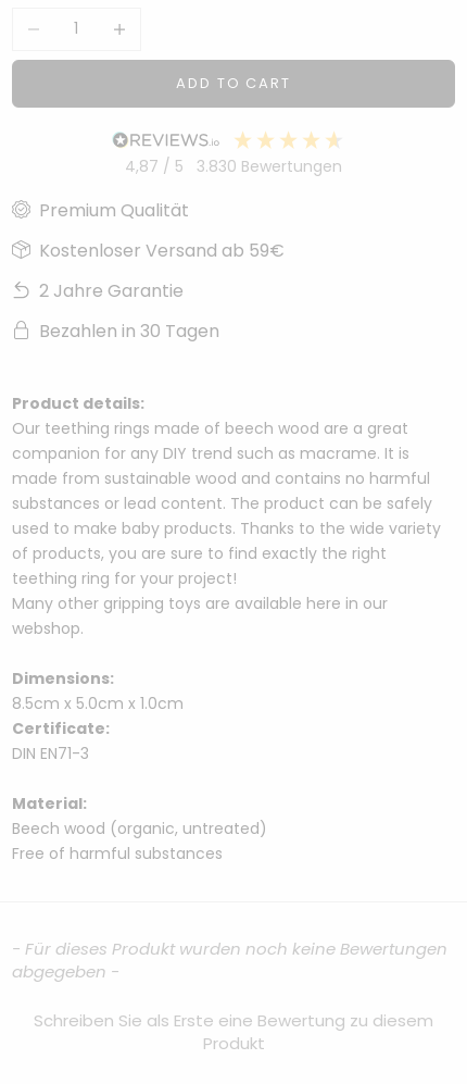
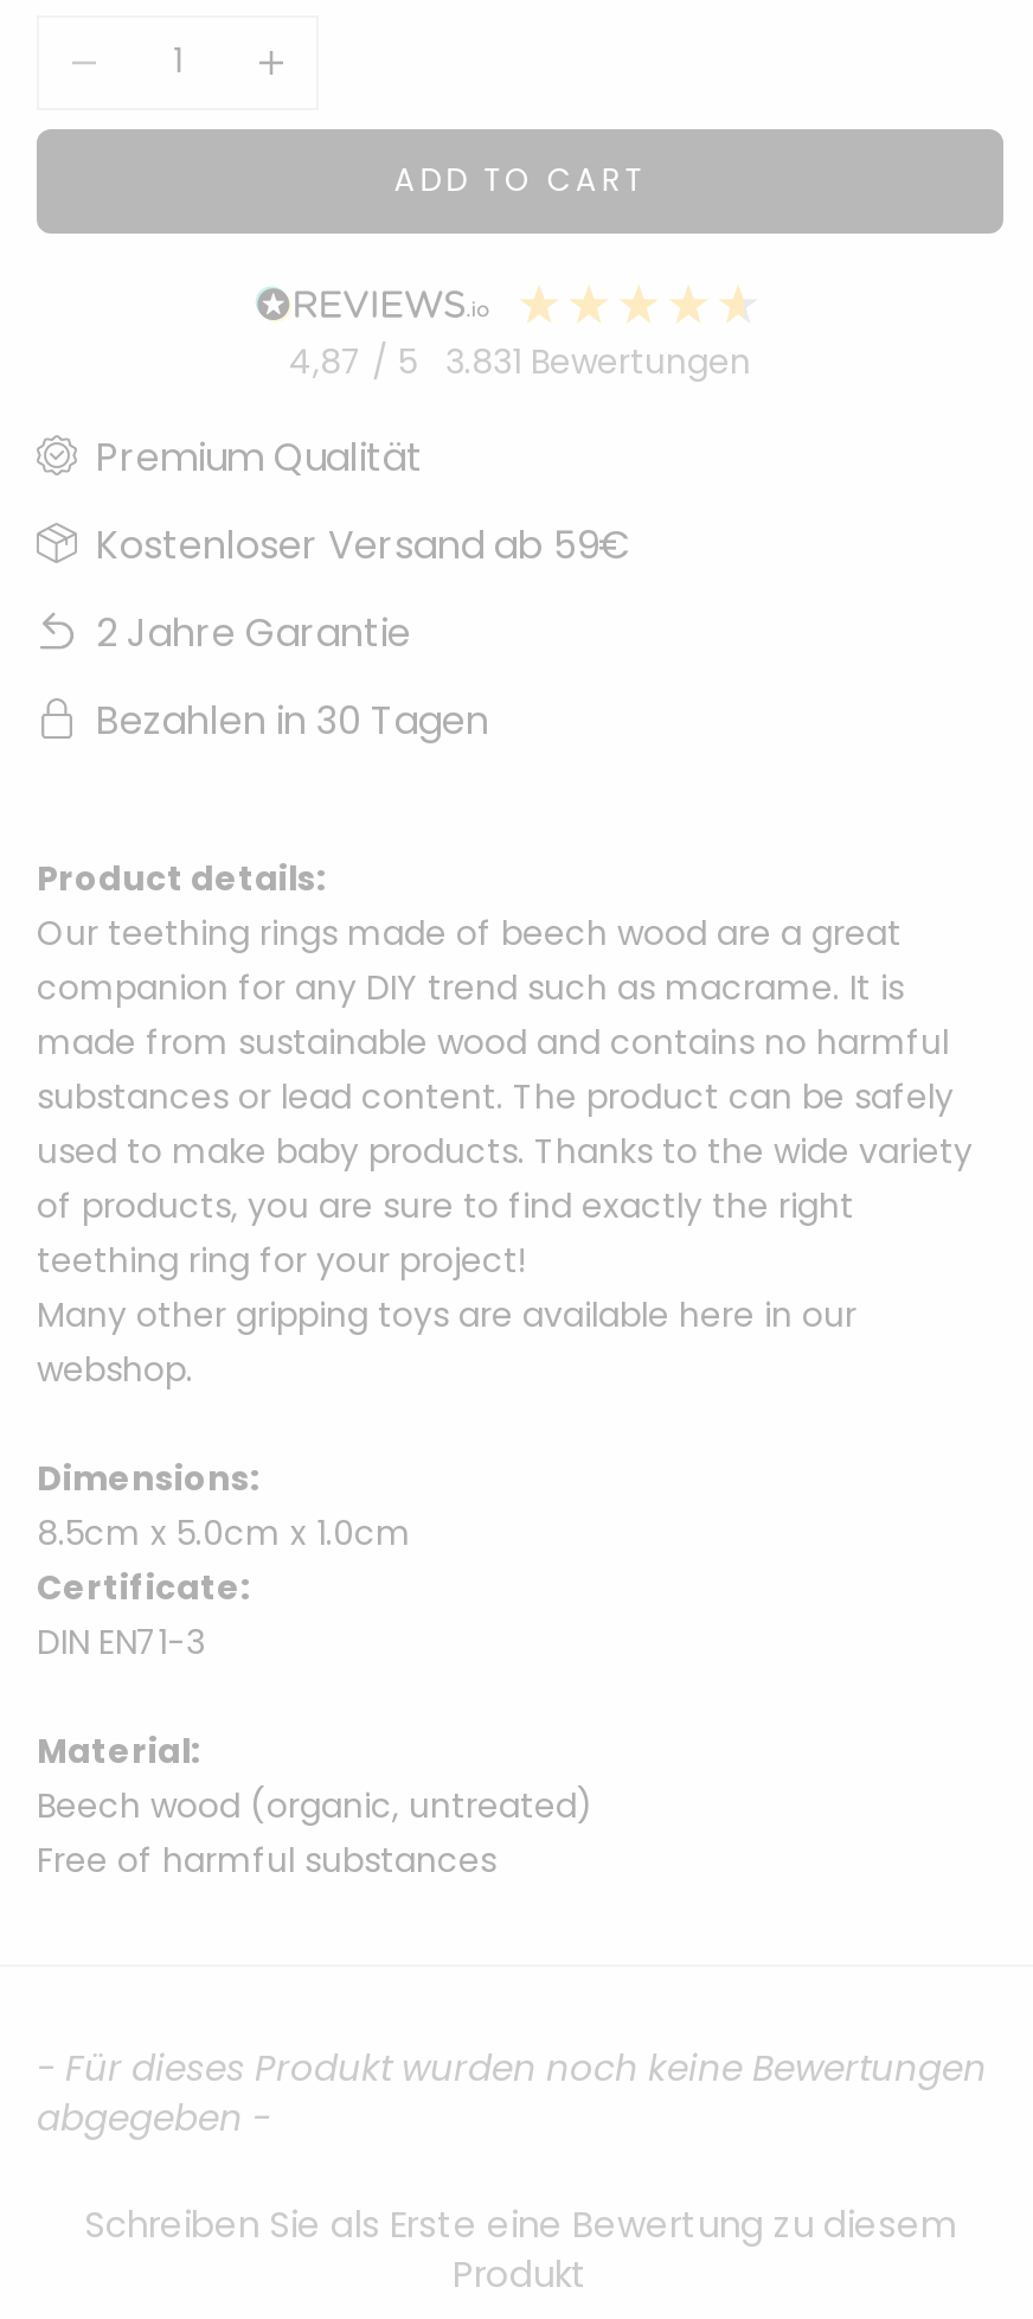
- 4,87 / 5 3.830 Bewertungen
+ 4,87 / 5 3.831 Bewertungen
